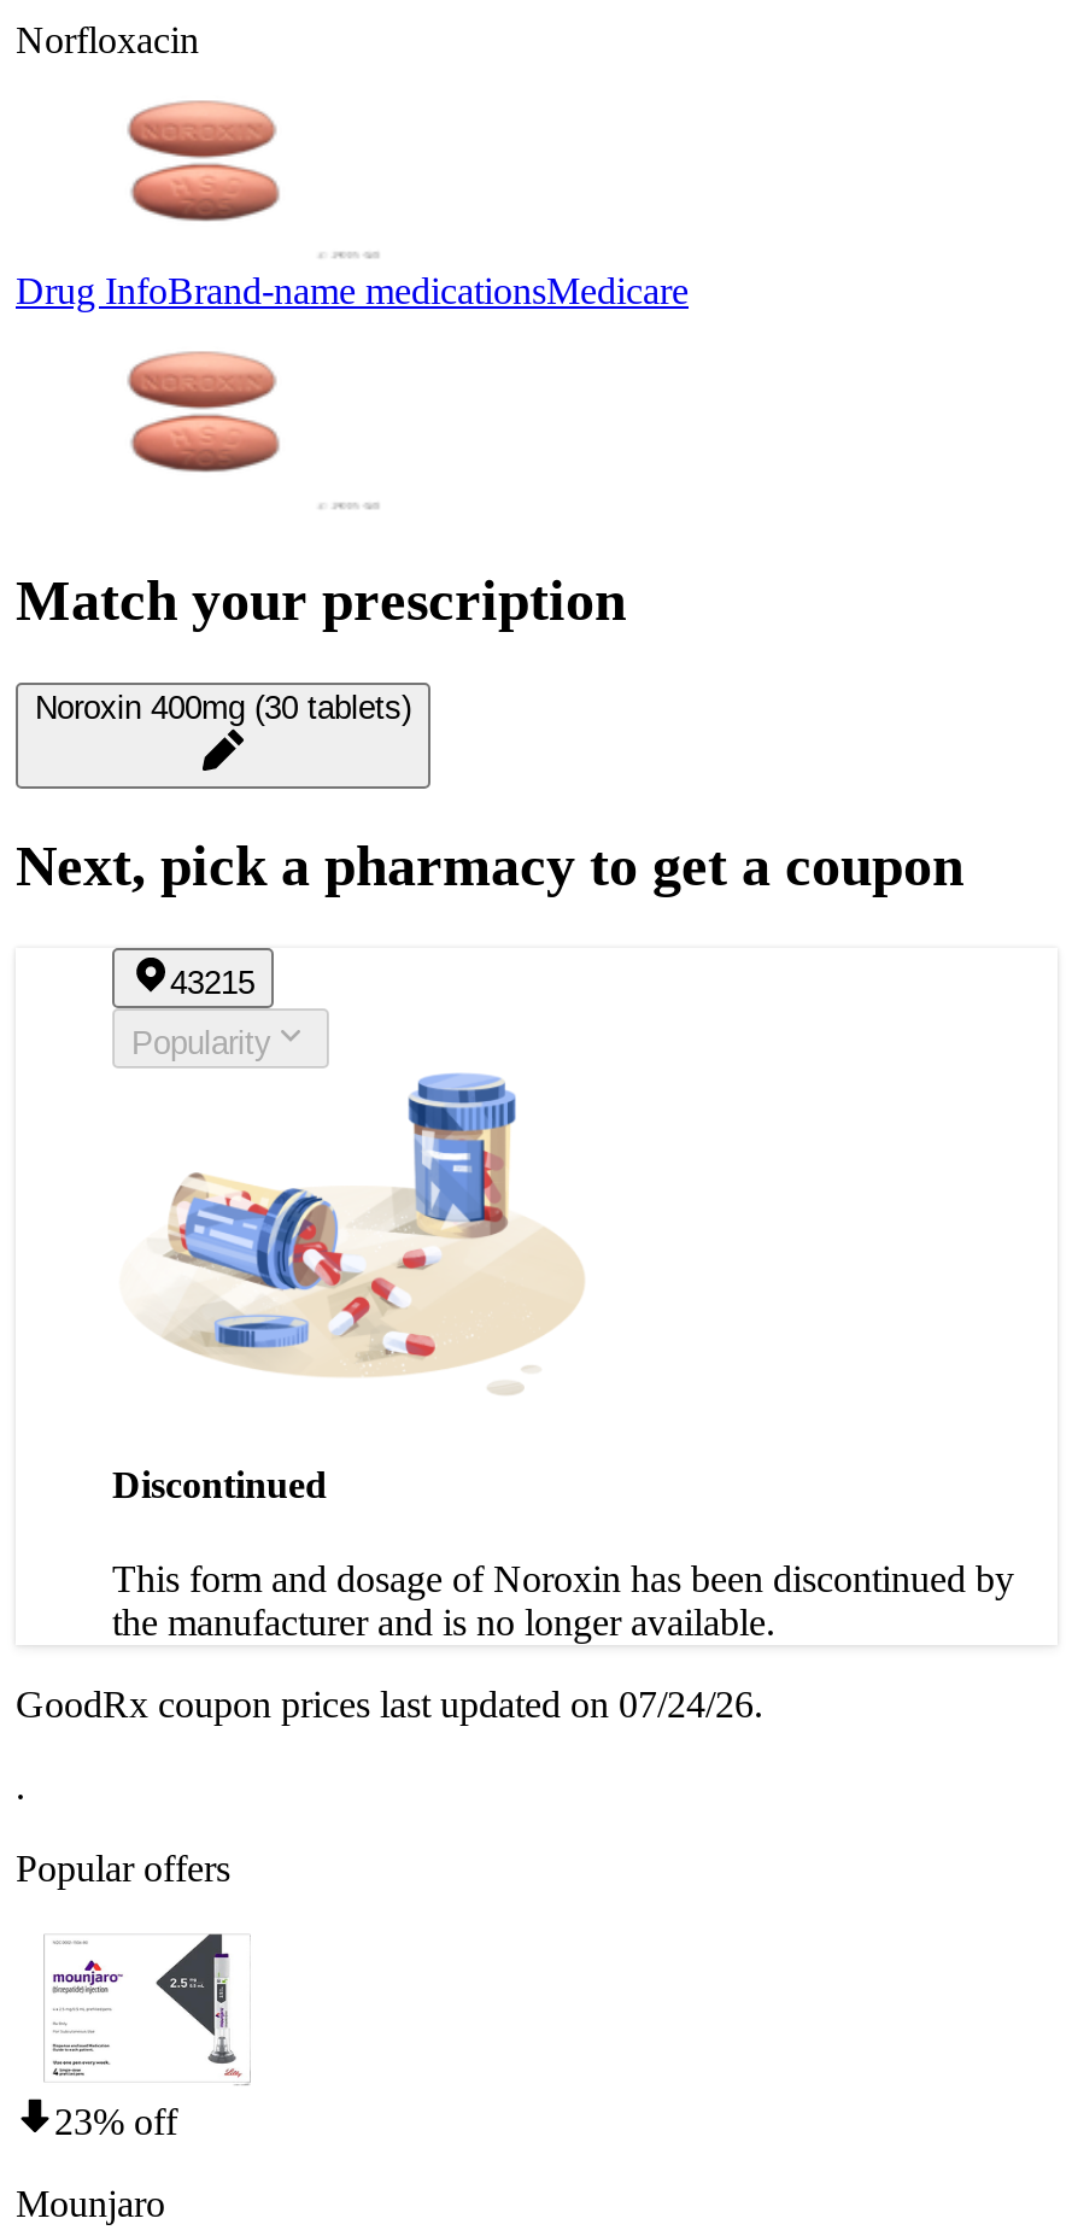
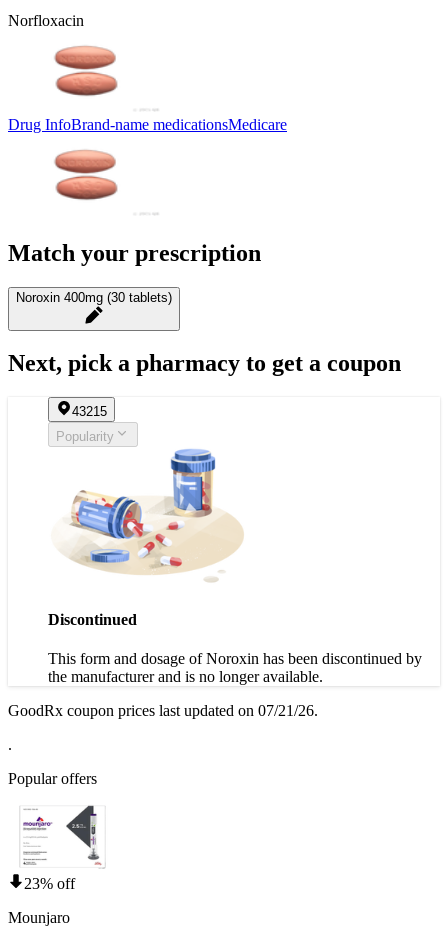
- GoodRx coupon prices last updated on 07/24/26.
+ GoodRx coupon prices last updated on 07/21/26.
